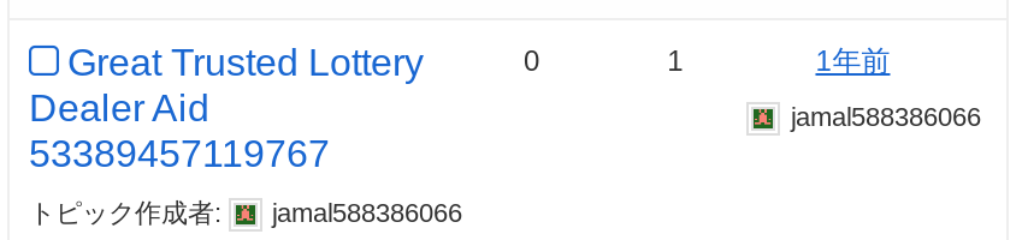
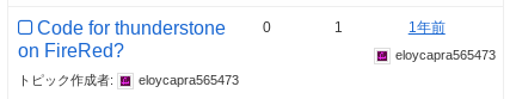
- Great Trusted Lottery
- Dealer Aid
- 53389457119767
+ Code for thunderstone
+ on FireRed?

- jamal588386066
+ eloycapra565473

- トピック作成者: jamal588386066
+ トピック作成者: eloycapra565473
